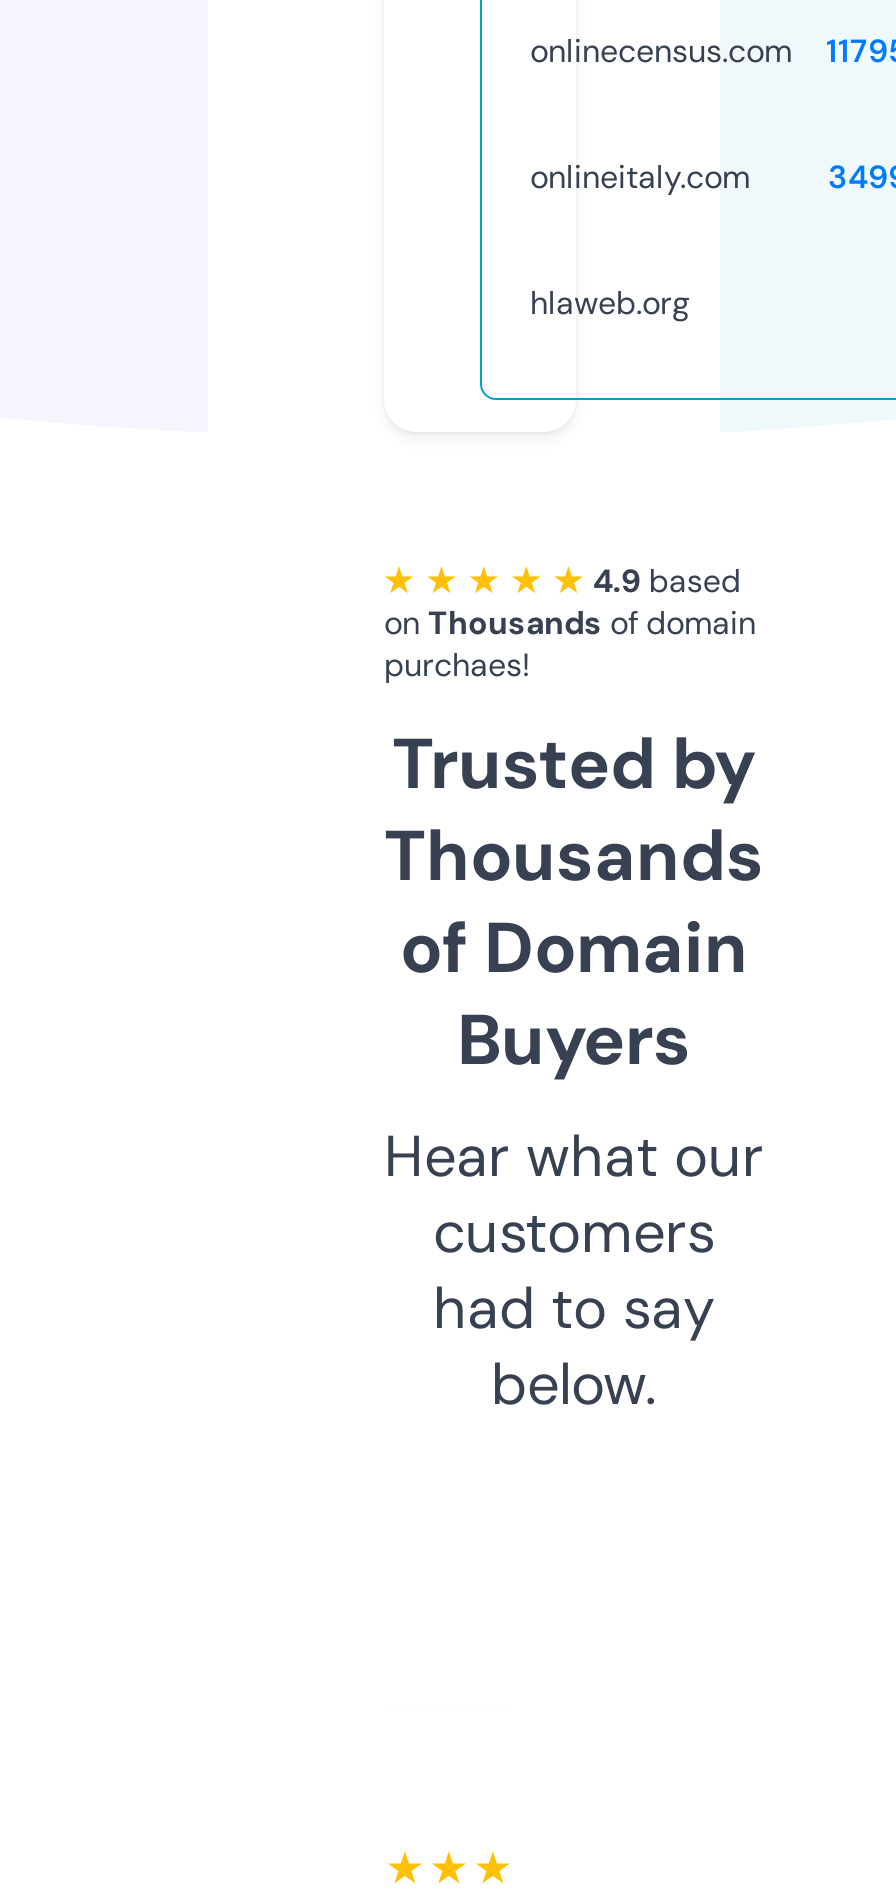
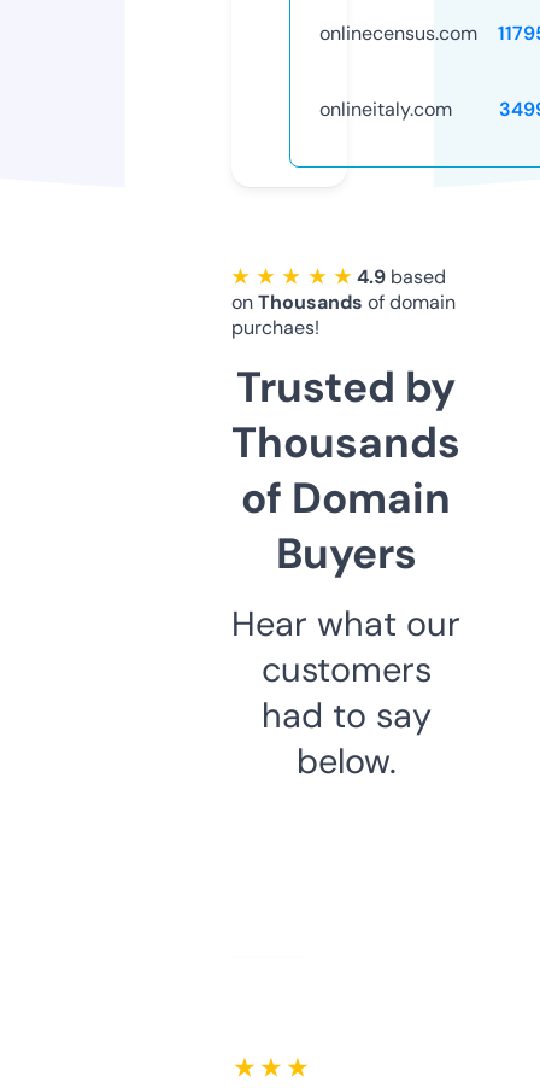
- hlaweb.org
